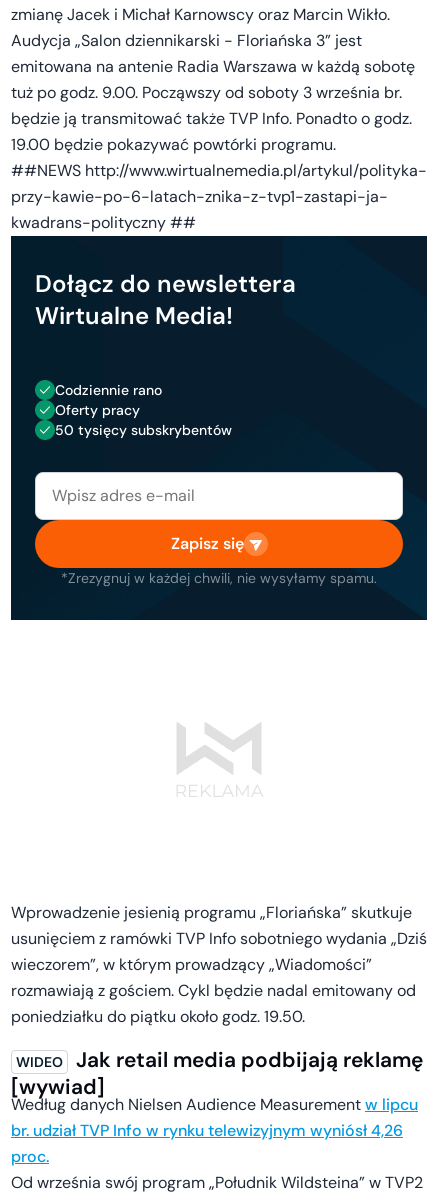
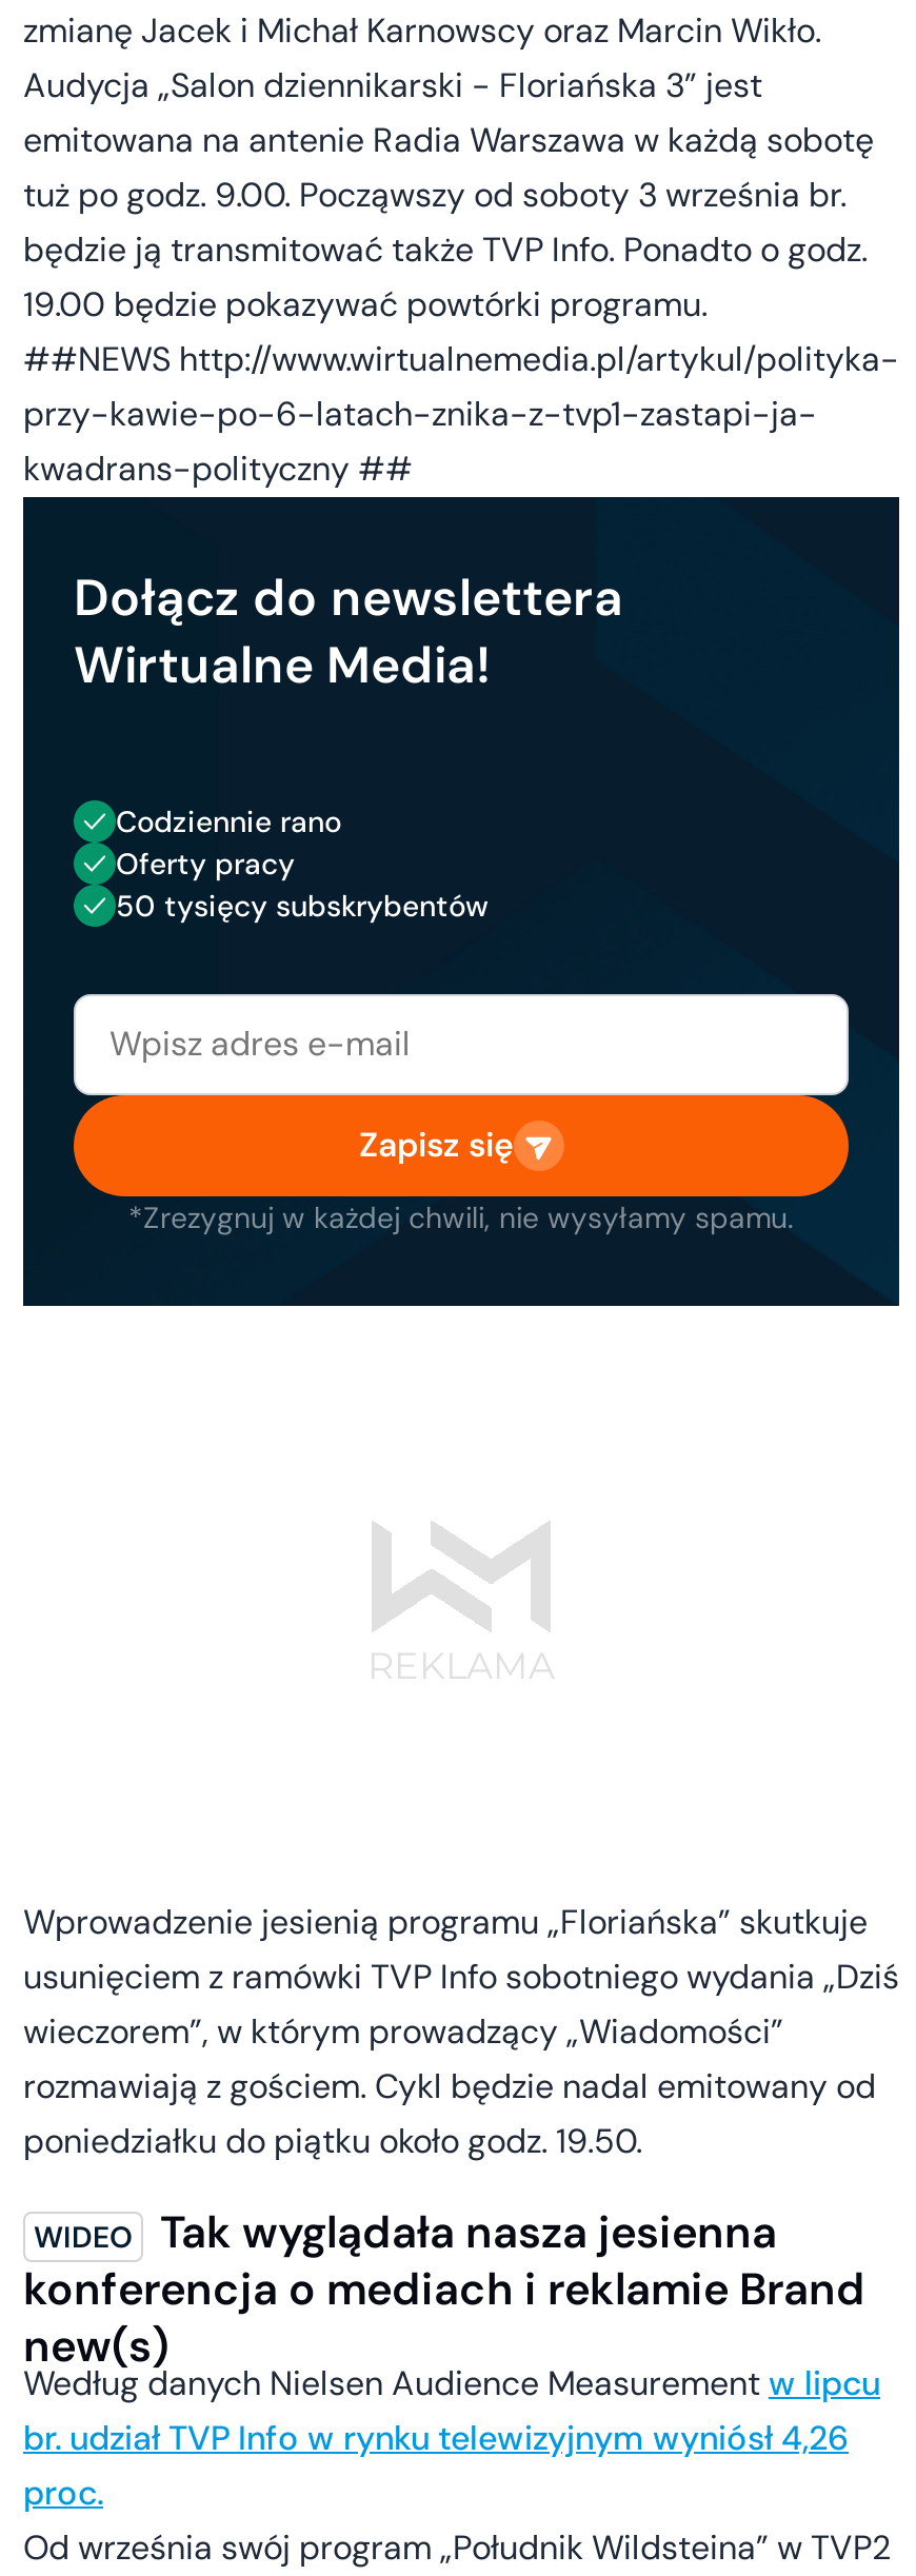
- Jak retail media podbijają reklamę
- [wywiad]
+ Tak wyglądała nasza jesienna
+ konferencja o mediach i reklamie Brand
+ new(s)
